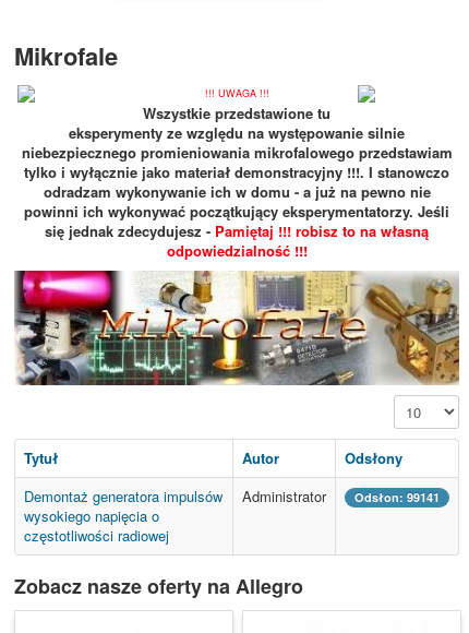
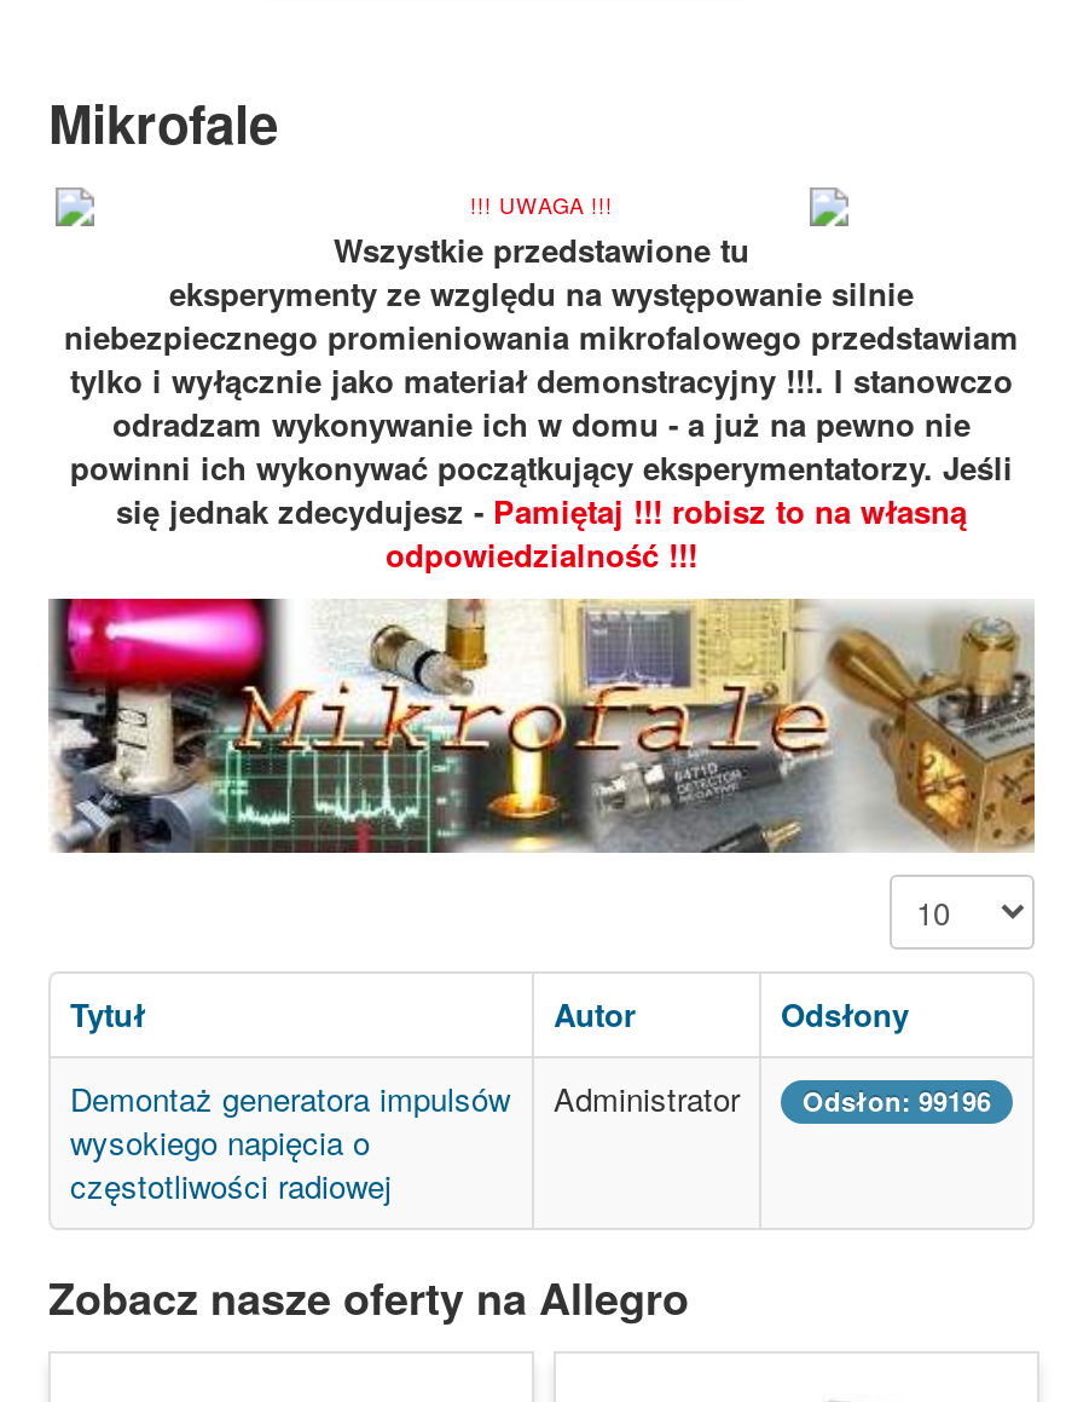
- Demontaż generatora impulsów Administrator Odsłon: 99141
+ Demontaż generatora impulsów Administrator Odsłon: 99196
